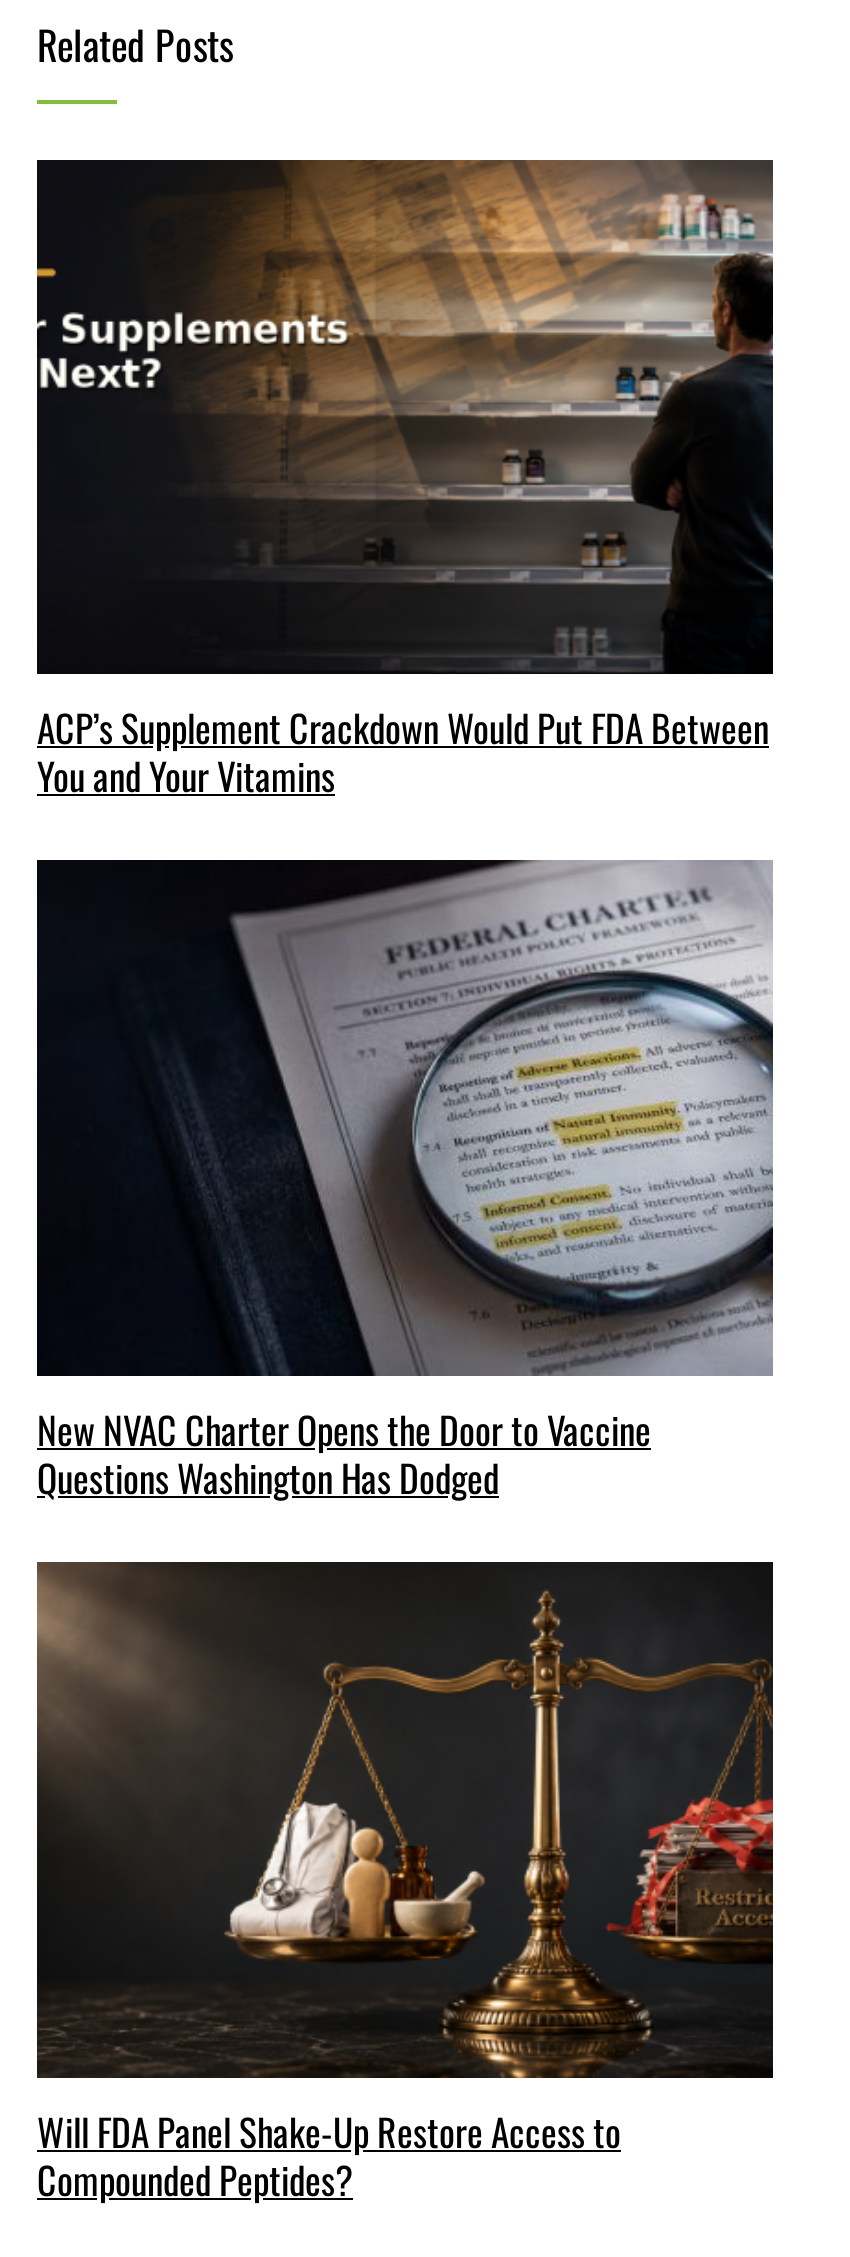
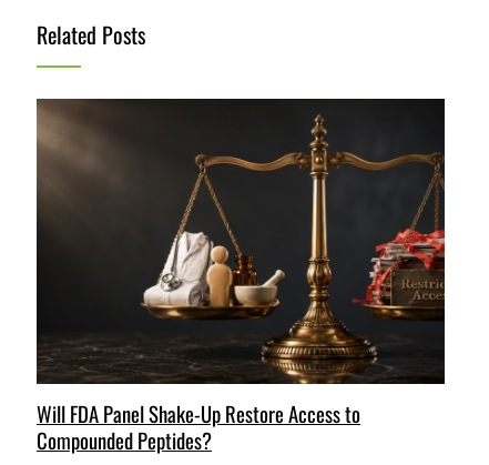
- [image]
- ACP’s Supplement Crackdown Would Put FDA Between
- You and Your Vitamins

- [image]
- New NVAC Charter Opens the Door to Vaccine
- Questions Washington Has Dodged
